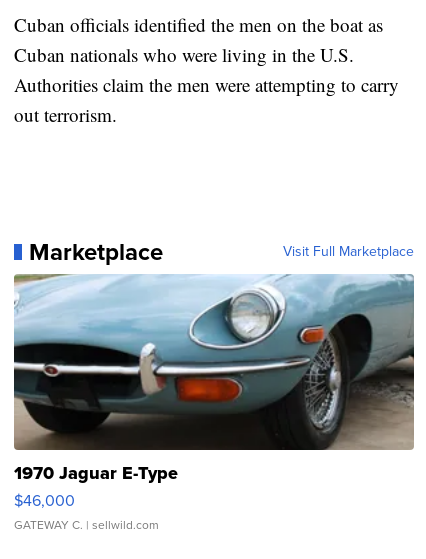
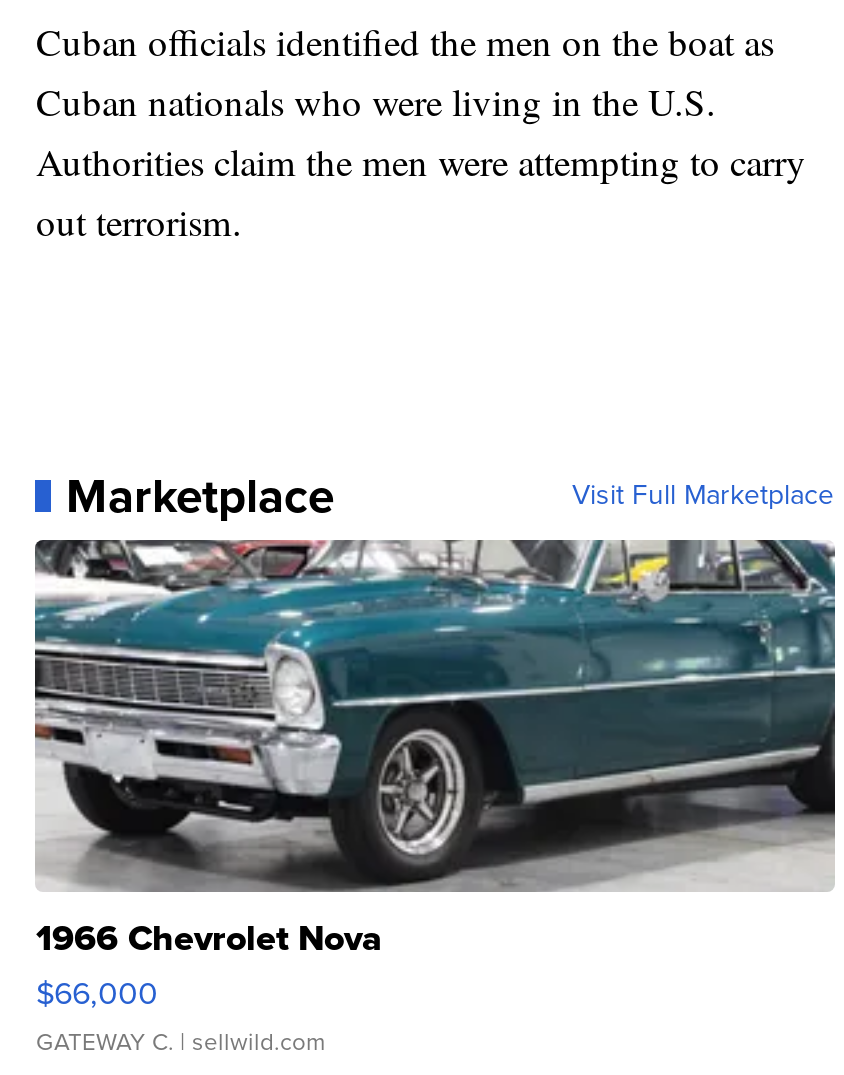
- [image]
- 1970 Jaguar E-Type
- $46,000
+ [image]
+ 1966 Chevrolet Nova
+ $66,000
